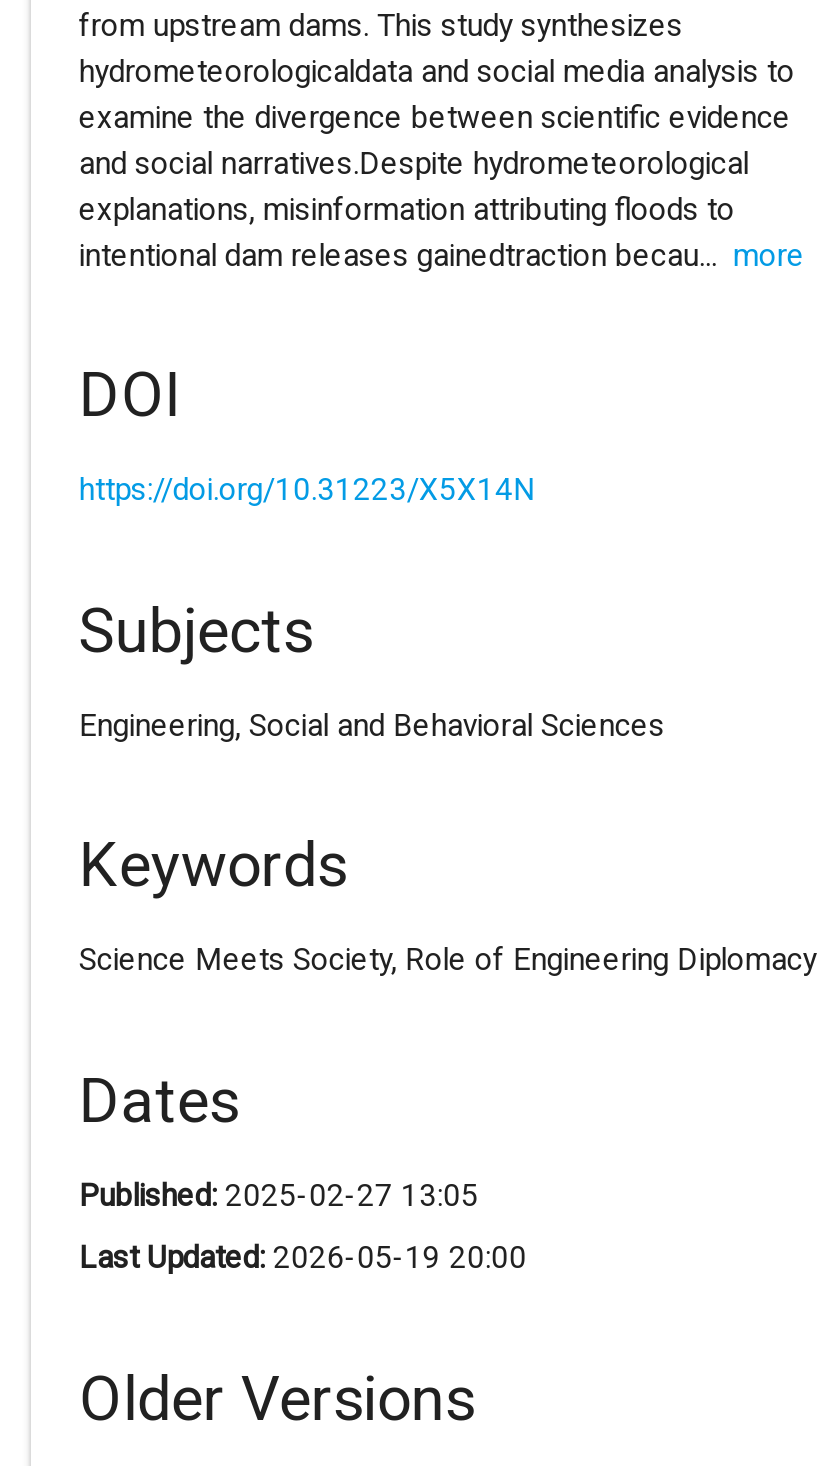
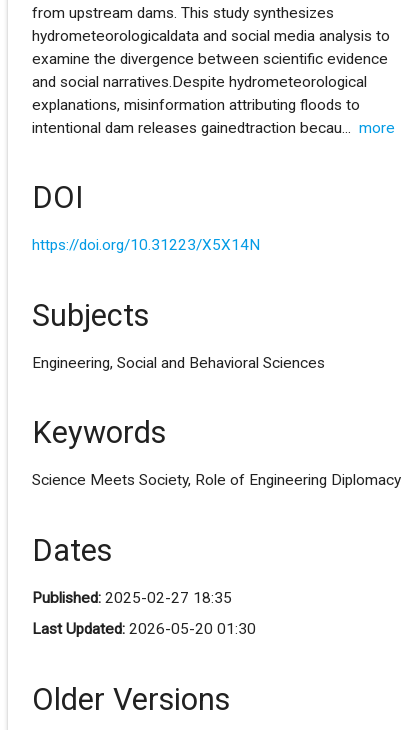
- Published: 2025-02-27 13:05
+ Published: 2025-02-27 18:35

- Last Updated: 2026-05-19 20:00
+ Last Updated: 2026-05-20 01:30
